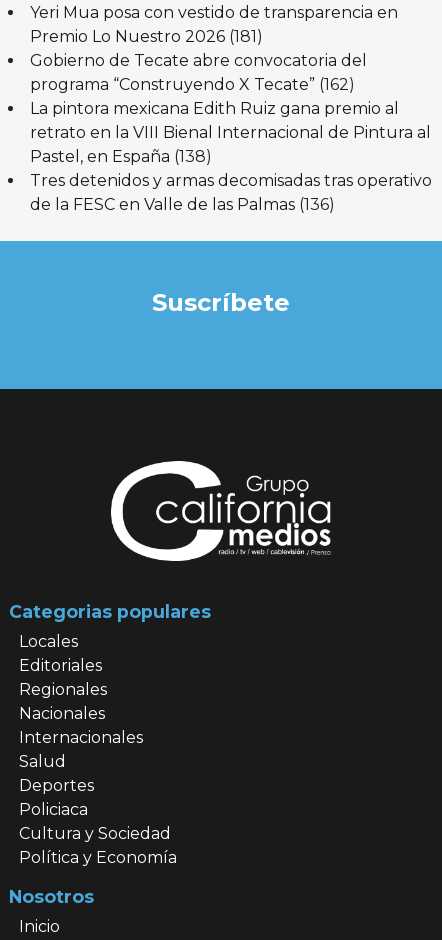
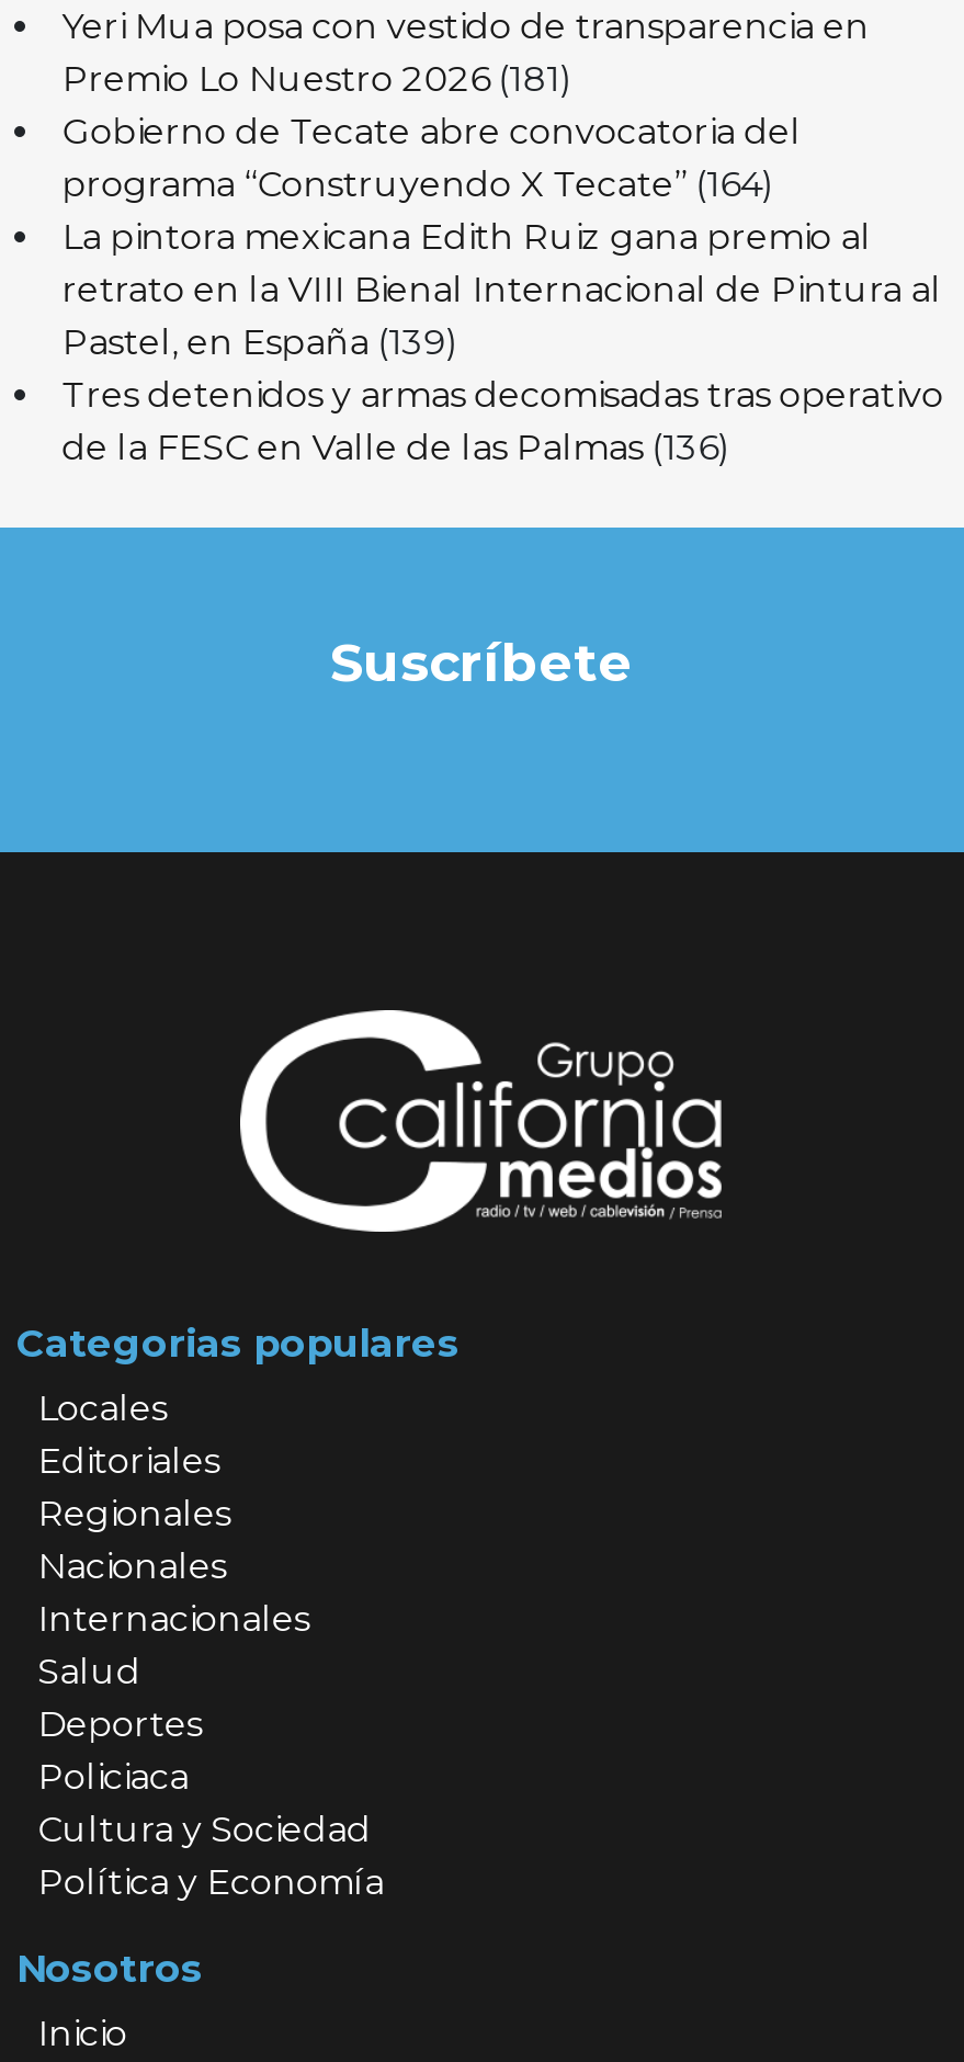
- programa “Construyendo X Tecate” (162)
+ programa “Construyendo X Tecate” (164)

- Pastel, en España (138)
+ Pastel, en España (139)
